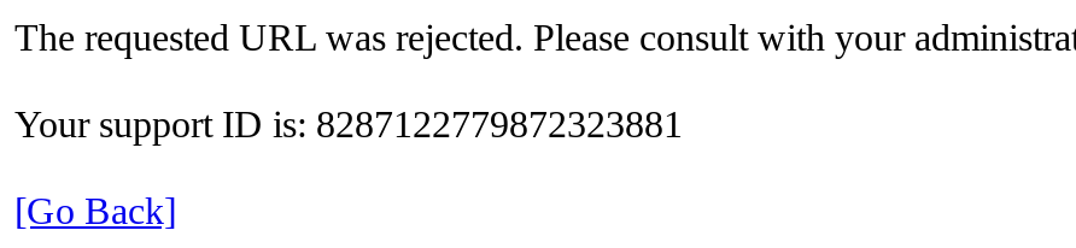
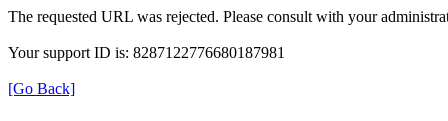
- Your support ID is: 8287122779872323881
+ Your support ID is: 8287122776680187981
